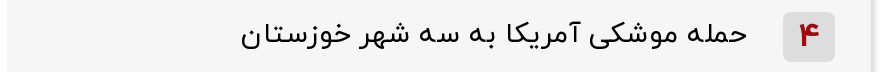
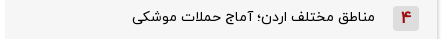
- حمله موشکی آمریکا به سه شهر خوزستان
+ مناطق مختلف اردن؛ آماج حملات موشکی
